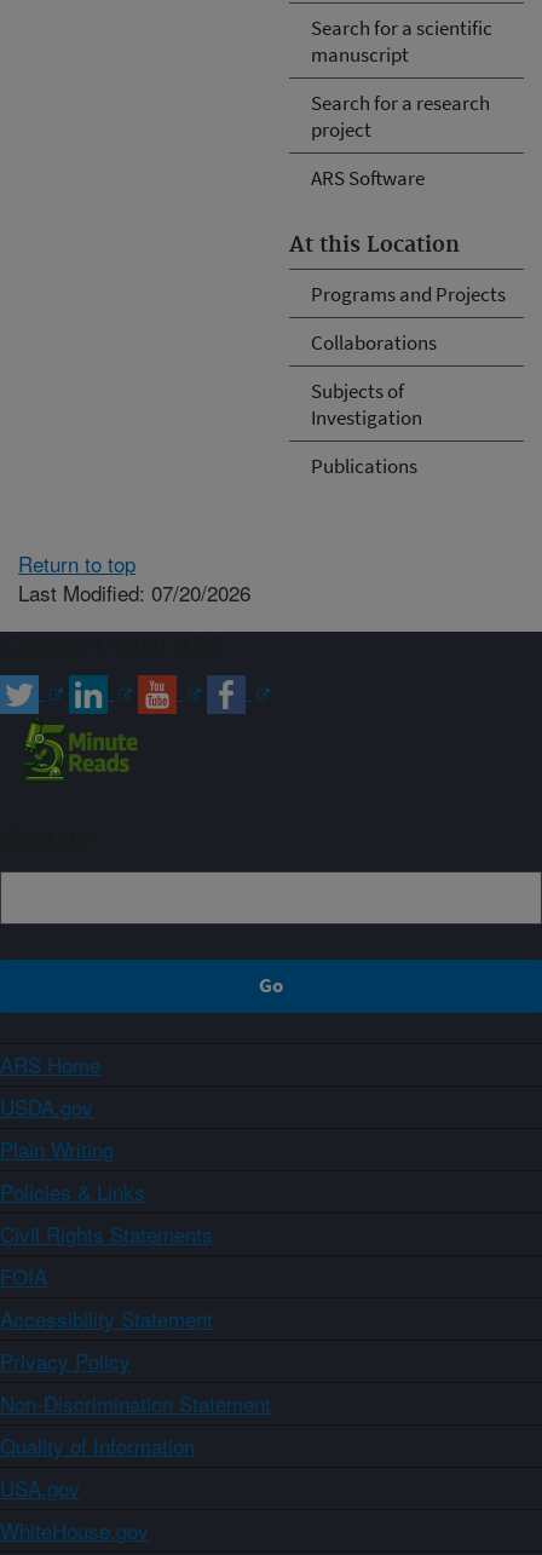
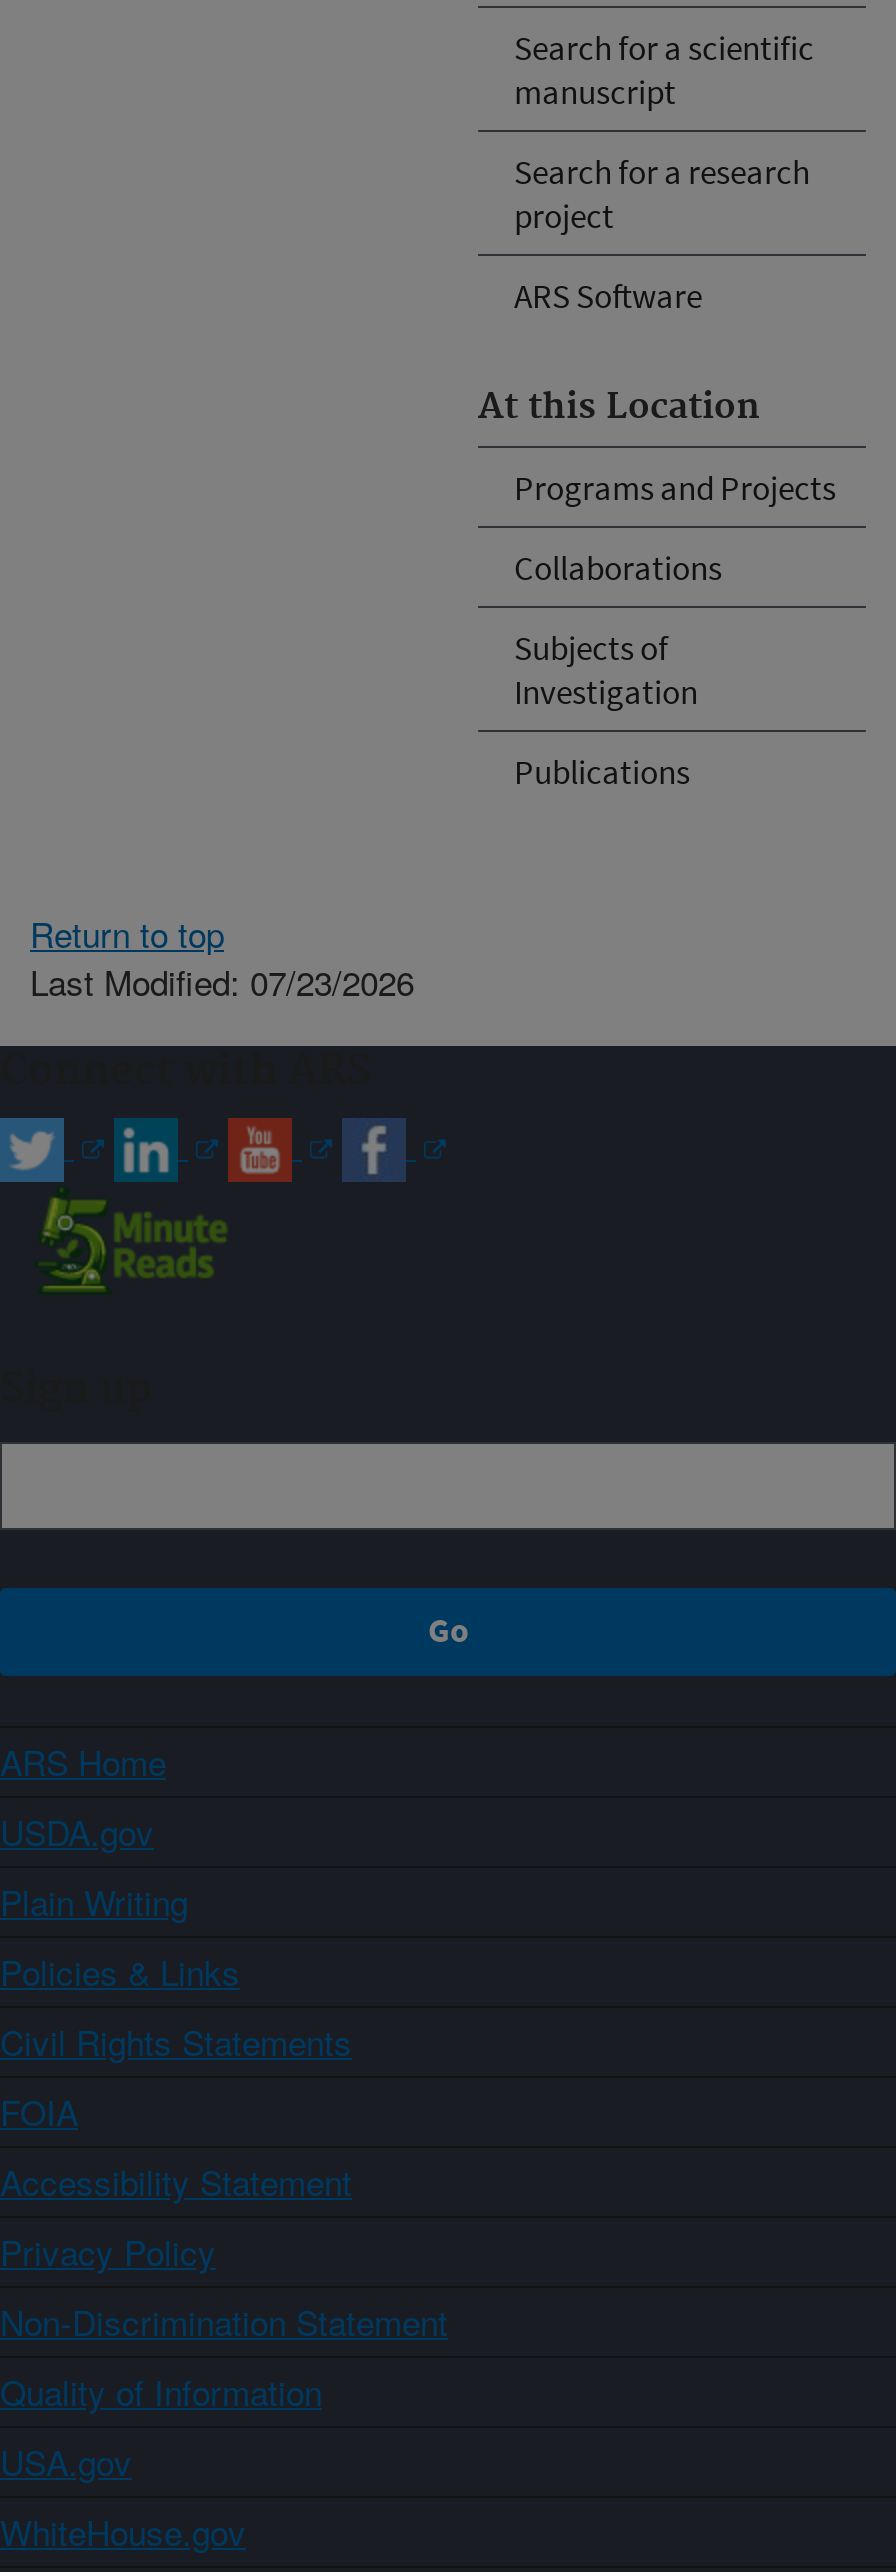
- Last Modified: 07/20/2026
+ Last Modified: 07/23/2026
